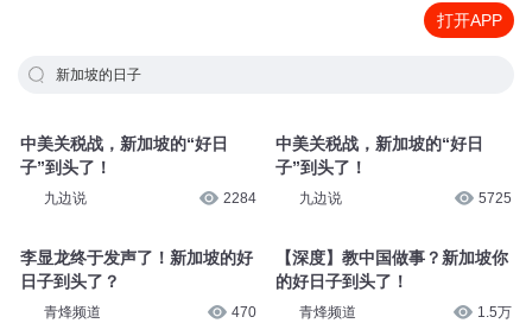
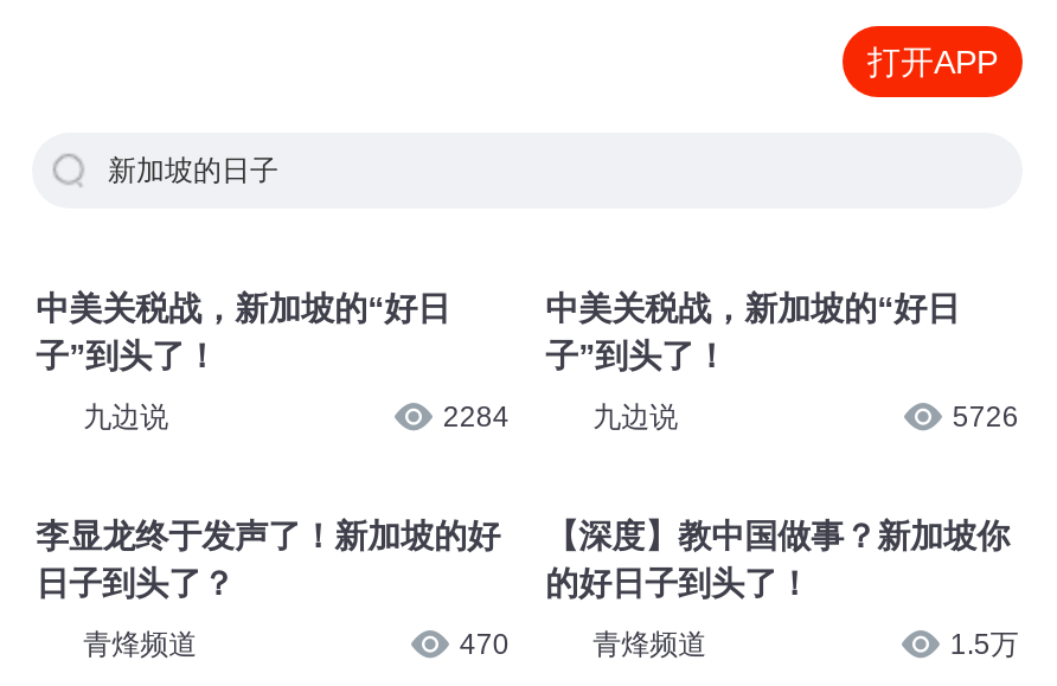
- 5725
+ 5726
